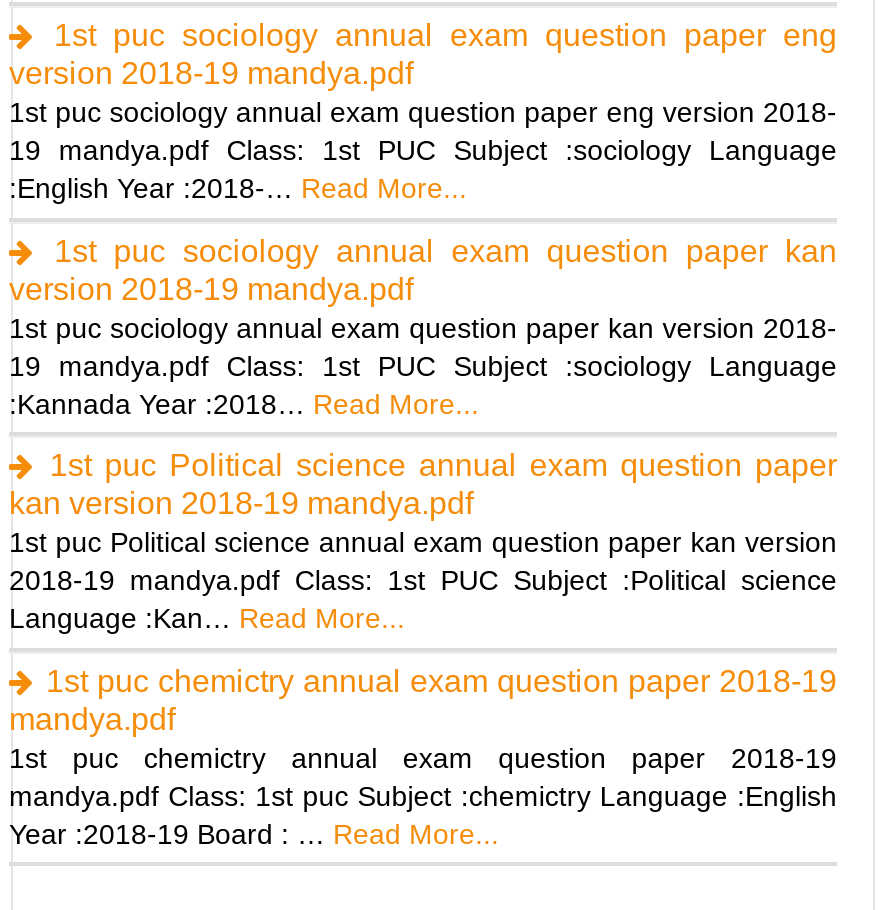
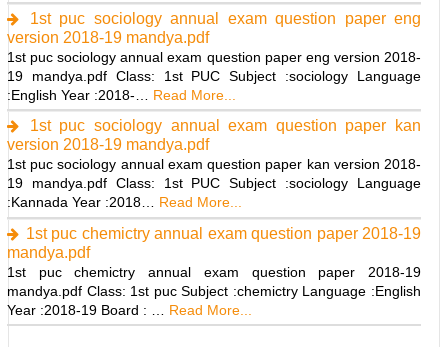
- 1st puc Political science annual exam question paper
- kan version 2018-19 mandya.pdf
- 1st puc Political science annual exam question paper kan version
- 2018-19 mandya.pdf Class: 1st PUC Subject :Political science
- Language :Kan… Read More...
